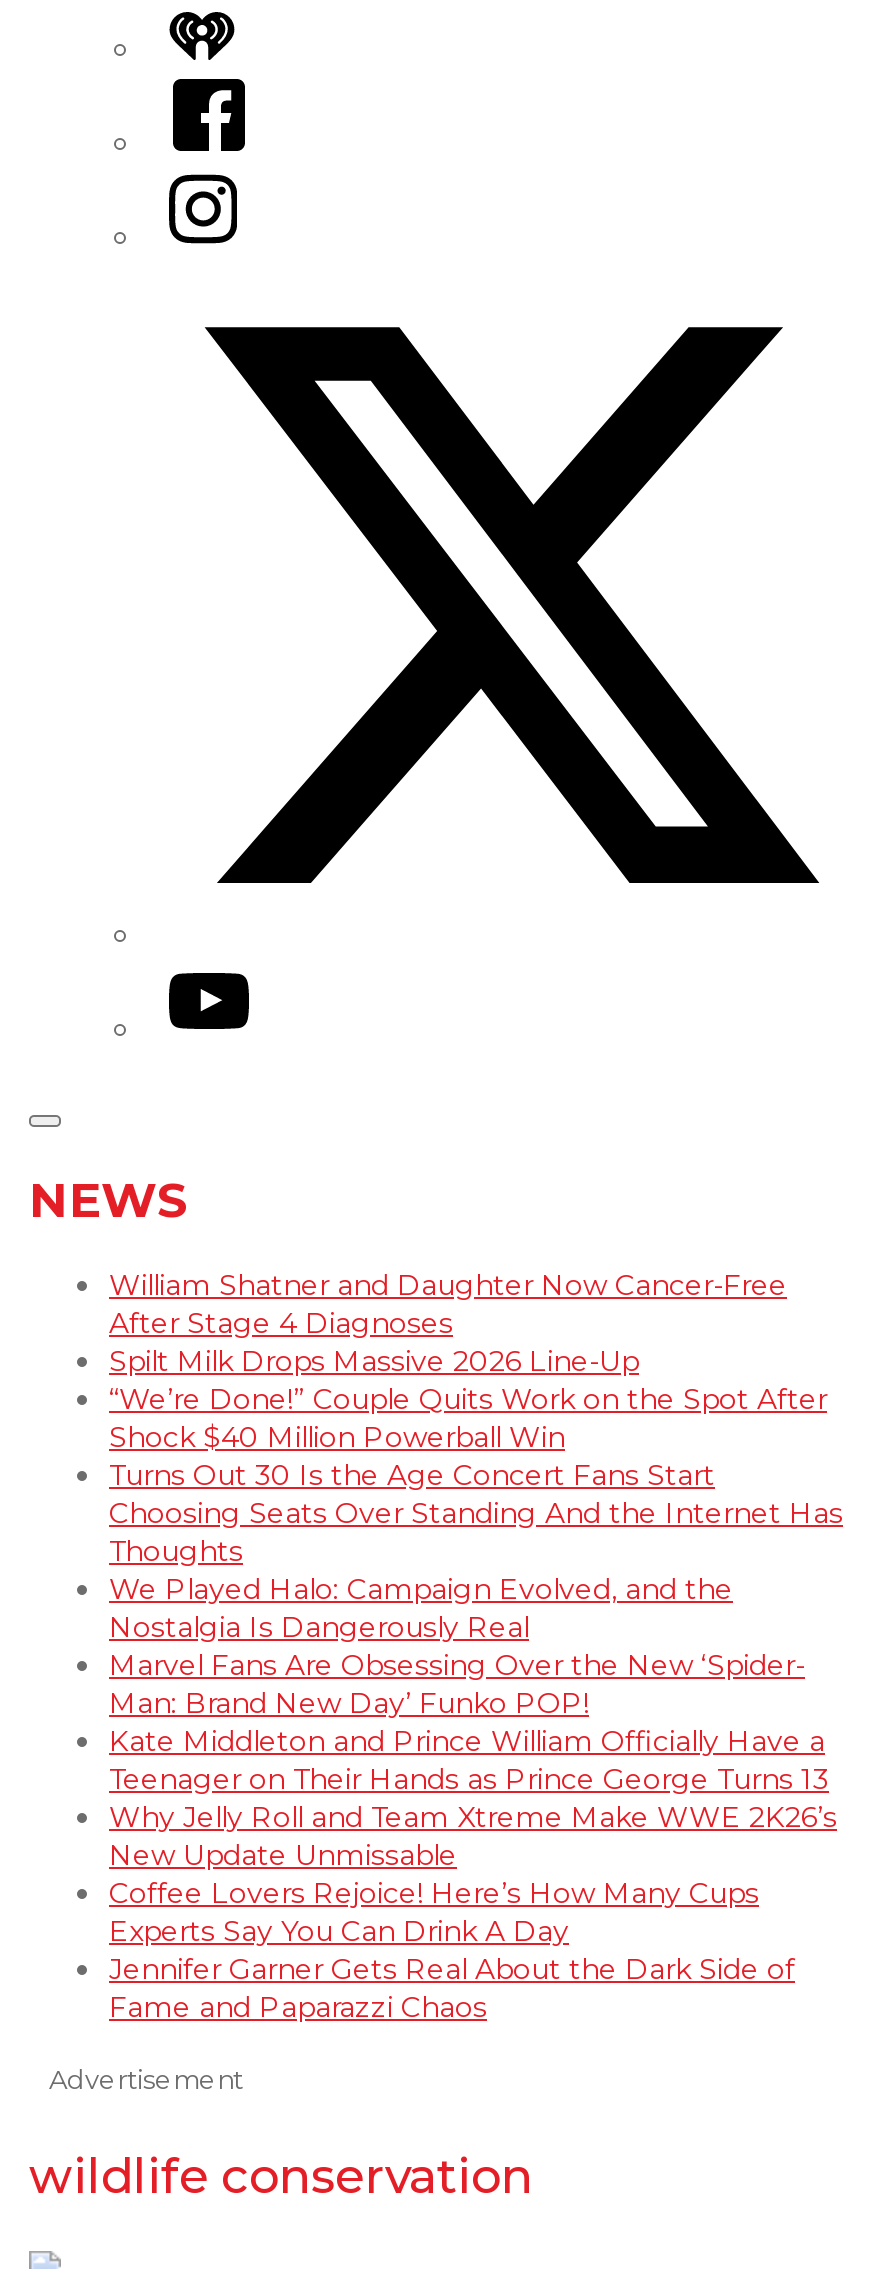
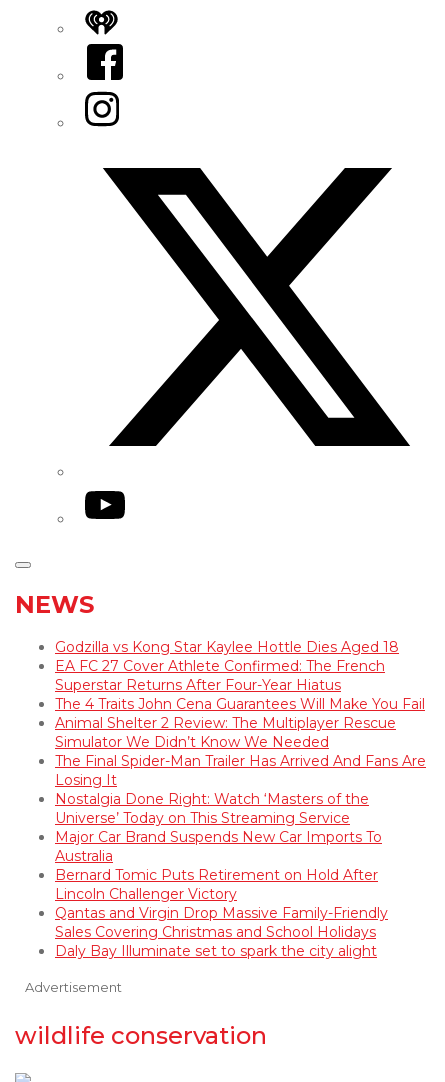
- William Shatner and Daughter Now Cancer-Free
- After Stage 4 Diagnoses
- Spilt Milk Drops Massive 2026 Line-Up
- “We’re Done!” Couple Quits Work on the Spot After
- Shock $40 Million Powerball Win
- Turns Out 30 Is the Age Concert Fans Start
- Choosing Seats Over Standing And the Internet Has
- Thoughts
- We Played Halo: Campaign Evolved, and the
- Nostalgia Is Dangerously Real
- Marvel Fans Are Obsessing Over the New ‘Spider-
- Man: Brand New Day’ Funko POP!
- Kate Middleton and Prince William Officially Have a
- Teenager on Their Hands as Prince George Turns 13
- Why Jelly Roll and Team Xtreme Make WWE 2K26’s
- New Update Unmissable
- Coffee Lovers Rejoice! Here’s How Many Cups
- Experts Say You Can Drink A Day
- Jennifer Garner Gets Real About the Dark Side of
- Fame and Paparazzi Chaos
+ Godzilla vs Kong Star Kaylee Hottle Dies Aged 18
+ EA FC 27 Cover Athlete Confirmed: The French
+ Superstar Returns After Four-Year Hiatus
+ The 4 Traits John Cena Guarantees Will Make You Fail
+ Animal Shelter 2 Review: The Multiplayer Rescue
+ Simulator We Didn’t Know We Needed
+ The Final Spider-Man Trailer Has Arrived And Fans Are
+ Losing It
+ Nostalgia Done Right: Watch ‘Masters of the
+ Universe’ Today on This Streaming Service
+ Major Car Brand Suspends New Car Imports To
+ Australia
+ Bernard Tomic Puts Retirement on Hold After
+ Lincoln Challenger Victory
+ Qantas and Virgin Drop Massive Family-Friendly
+ Sales Covering Christmas and School Holidays
+ Daly Bay Illuminate set to spark the city alight
